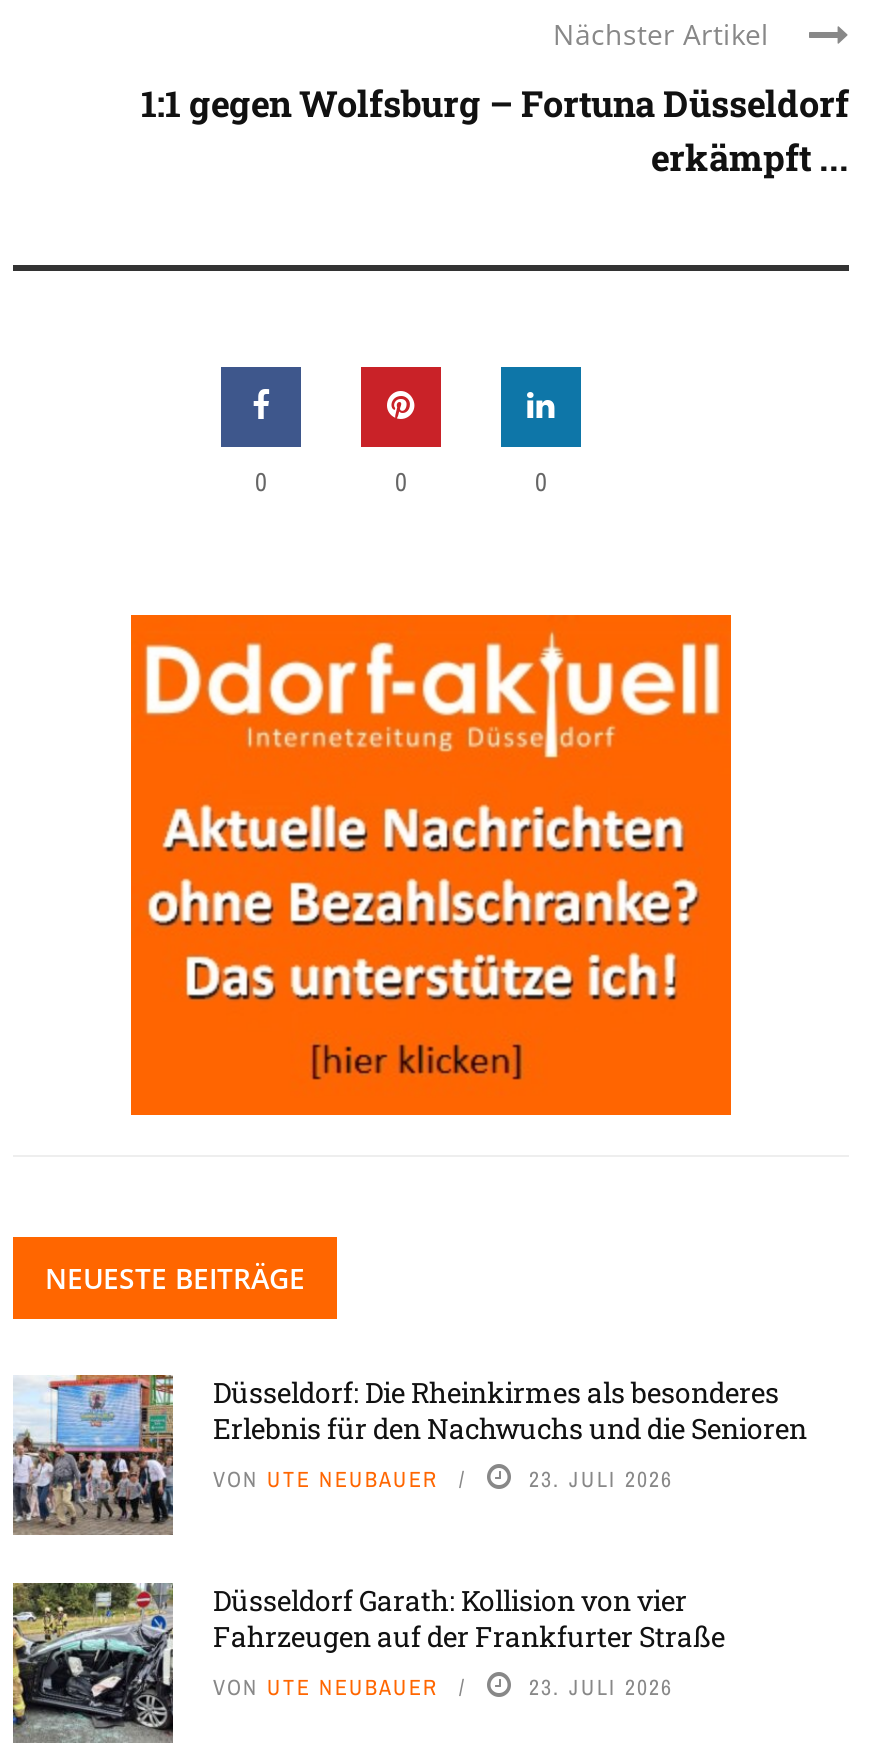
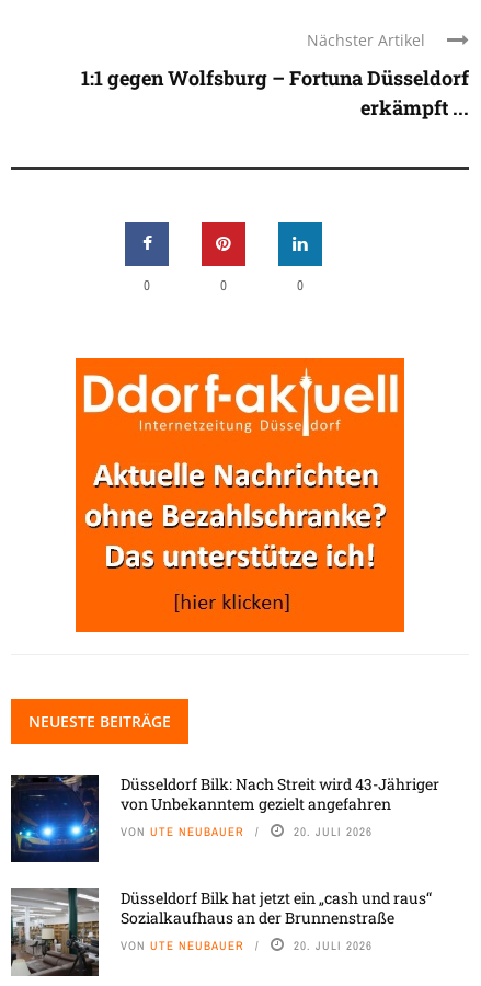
- [image]
- Düsseldorf: Die Rheinkirmes als besonderes
- Erlebnis für den Nachwuchs und die Senioren
+ [image]
+ Düsseldorf Bilk: Nach Streit wird 43-Jähriger
+ von Unbekanntem gezielt angefahren

- 23. JULI 2026
+ 20. JULI 2026

- [image]
- Düsseldorf Garath: Kollision von vier
- Fahrzeugen auf der Frankfurter Straße
+ [image]
+ Düsseldorf Bilk hat jetzt ein „cash und raus“
+ Sozialkaufhaus an der Brunnenstraße

- 23. JULI 2026
+ 20. JULI 2026
